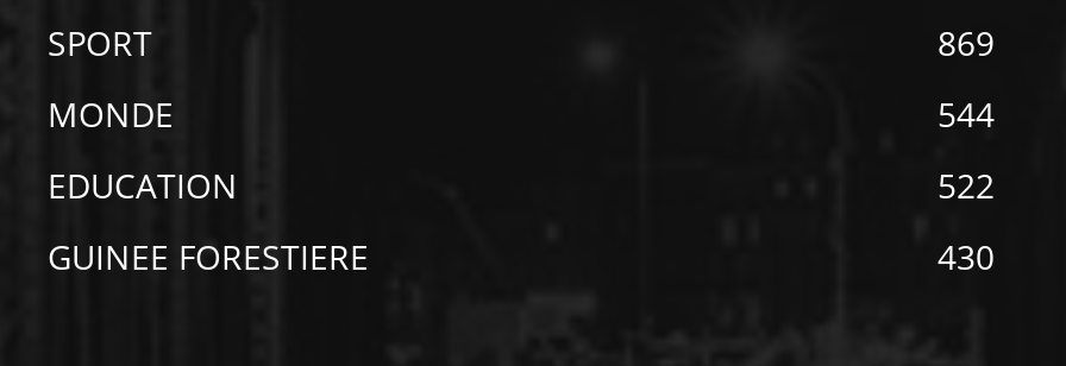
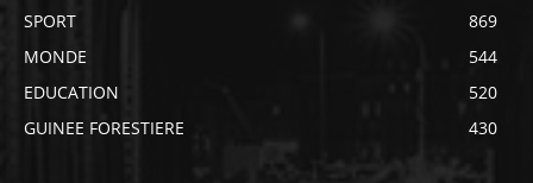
- 522
+ 520
